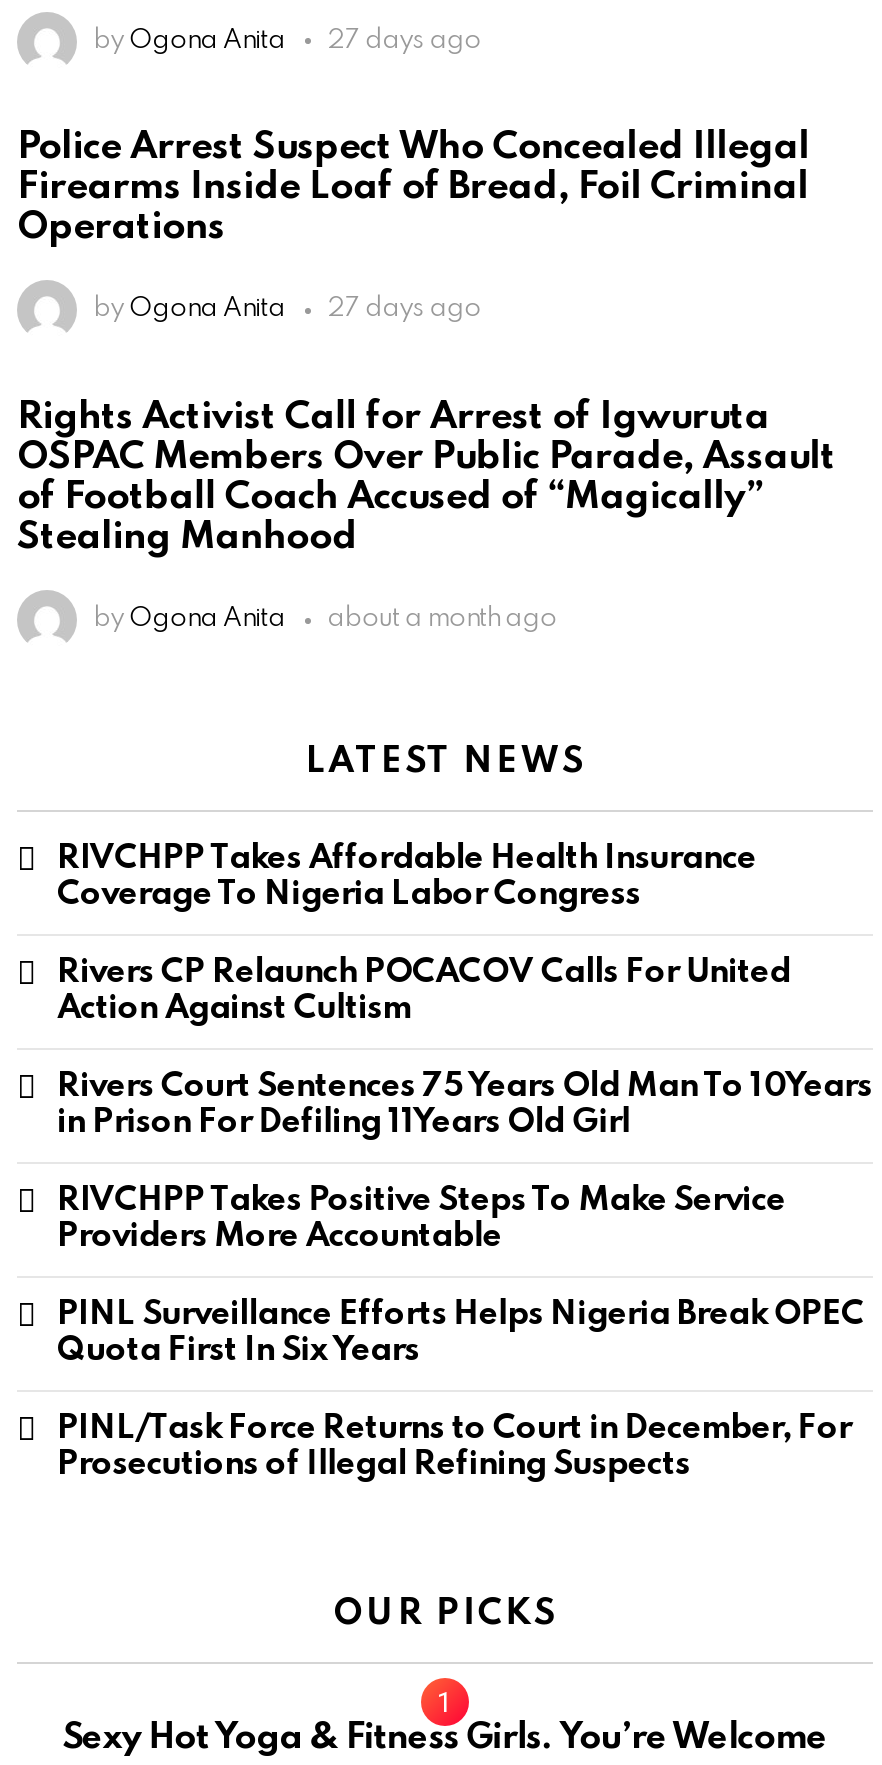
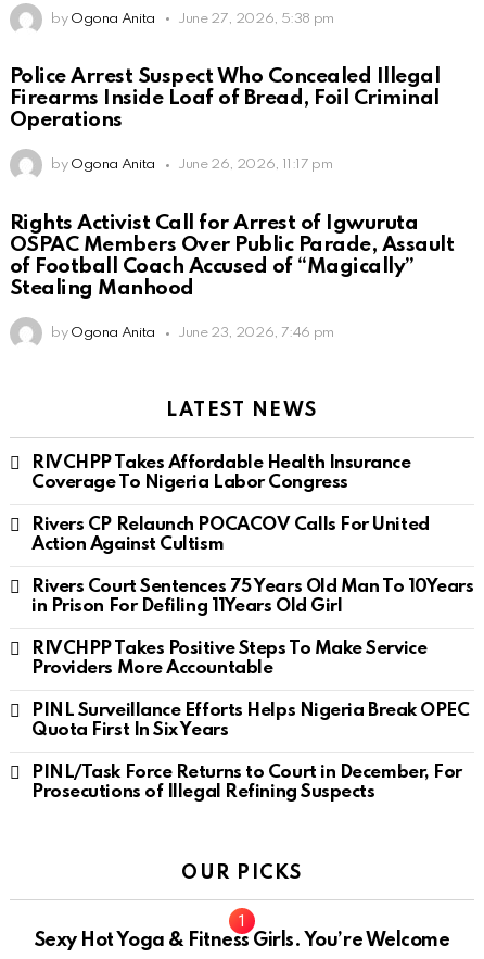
- by Ogona Anita 27 days ago
+ by Ogona Anita June 27, 2026, 5:38 pm

- by Ogona Anita 27 days ago
+ by Ogona Anita June 26, 2026, 11:17 pm

- about a month ago
+ June 23, 2026, 7:46 pm
